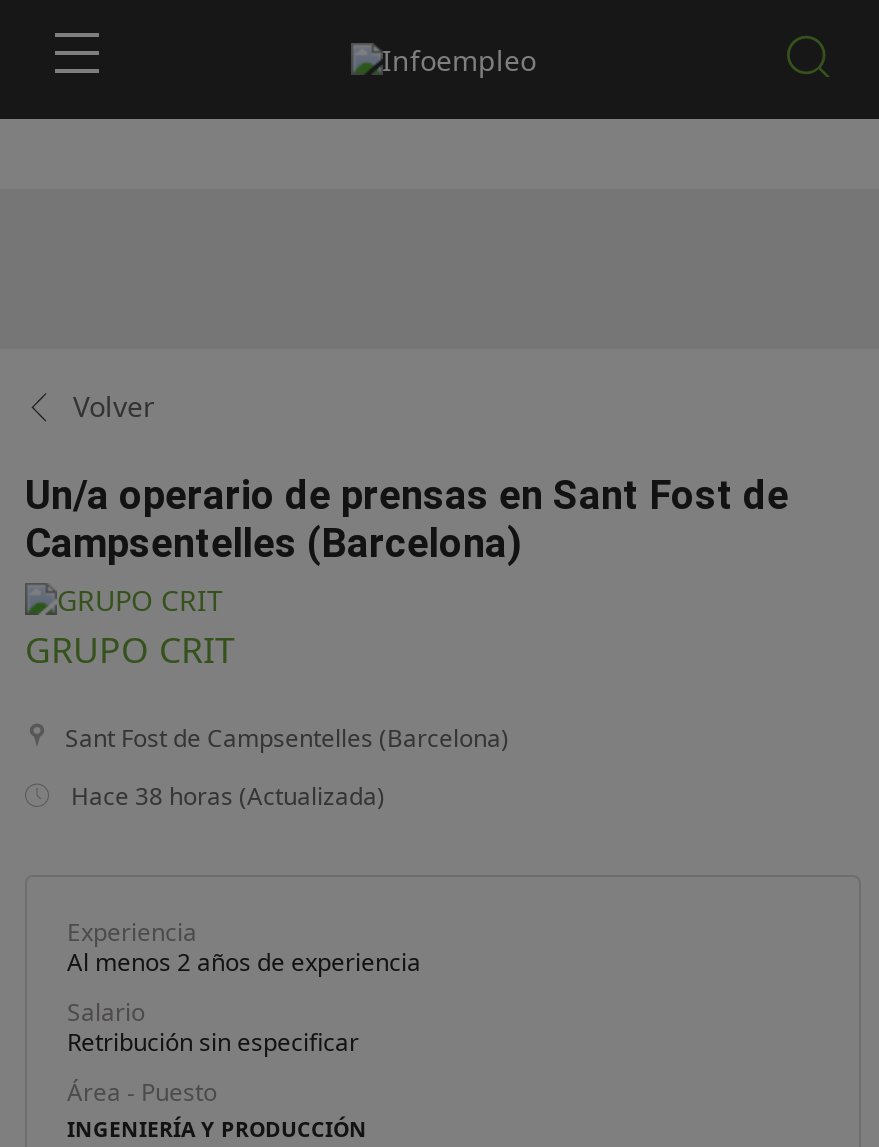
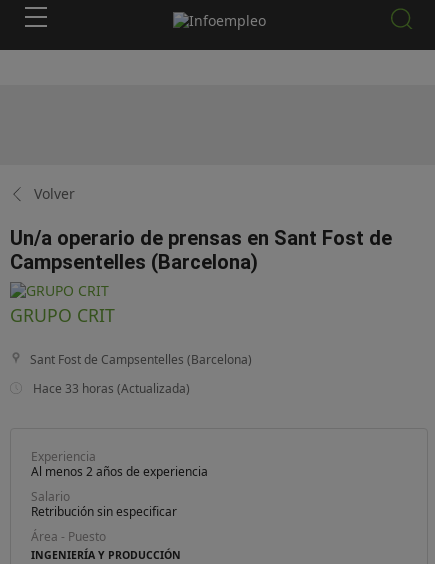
- Hace 38 horas (Actualizada)
+ Hace 33 horas (Actualizada)
